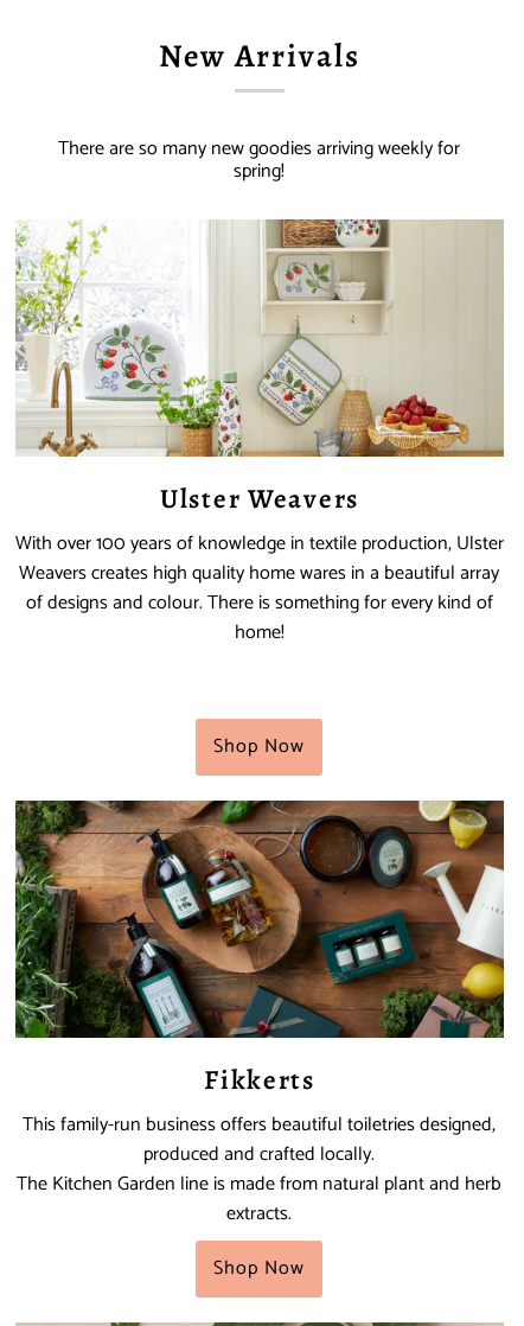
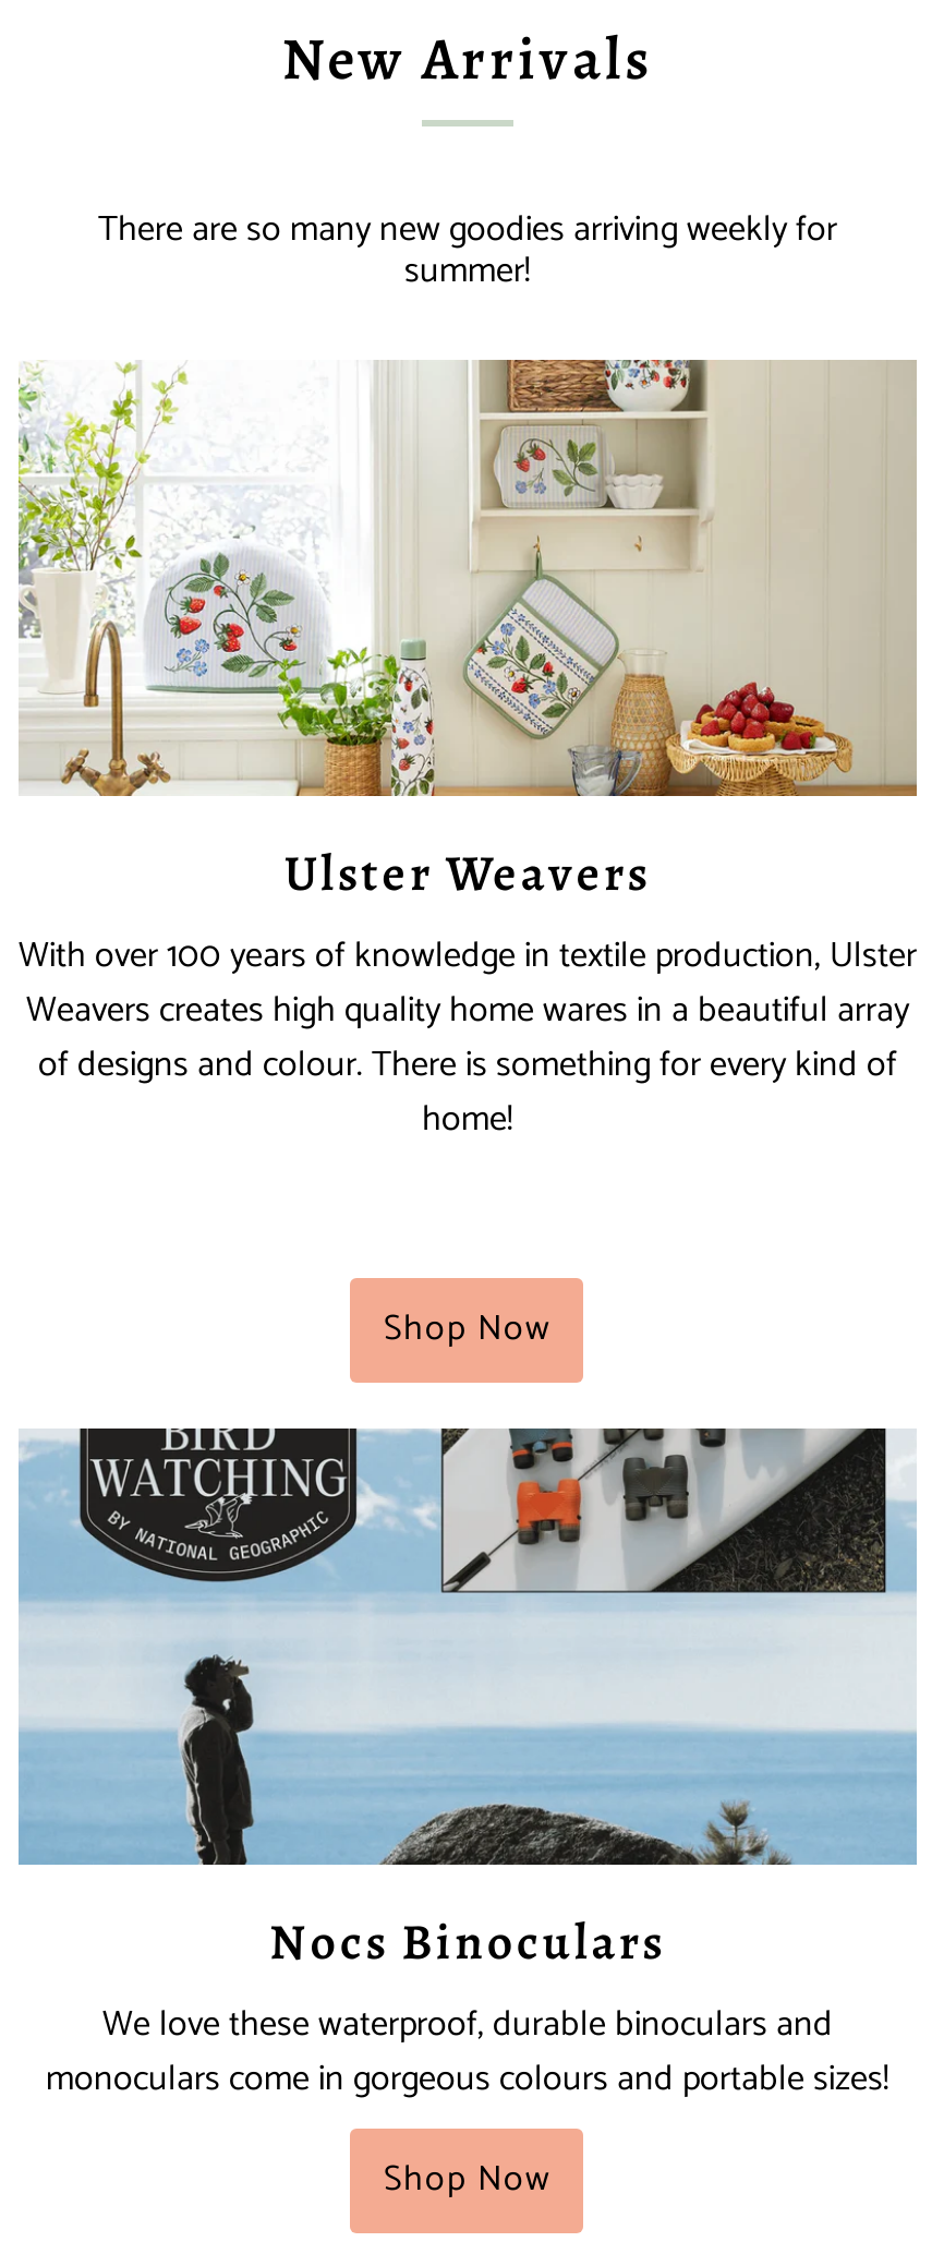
- spring!
+ summer!

- [image]
- Fikkerts
- This family-run business offers beautiful toiletries designed,
- produced and crafted locally.
- The Kitchen Garden line is made from natural plant and herb
- extracts.
+ [image]
+ Nocs Binoculars
+ We love these waterproof, durable binoculars and
+ monoculars come in gorgeous colours and portable sizes!
